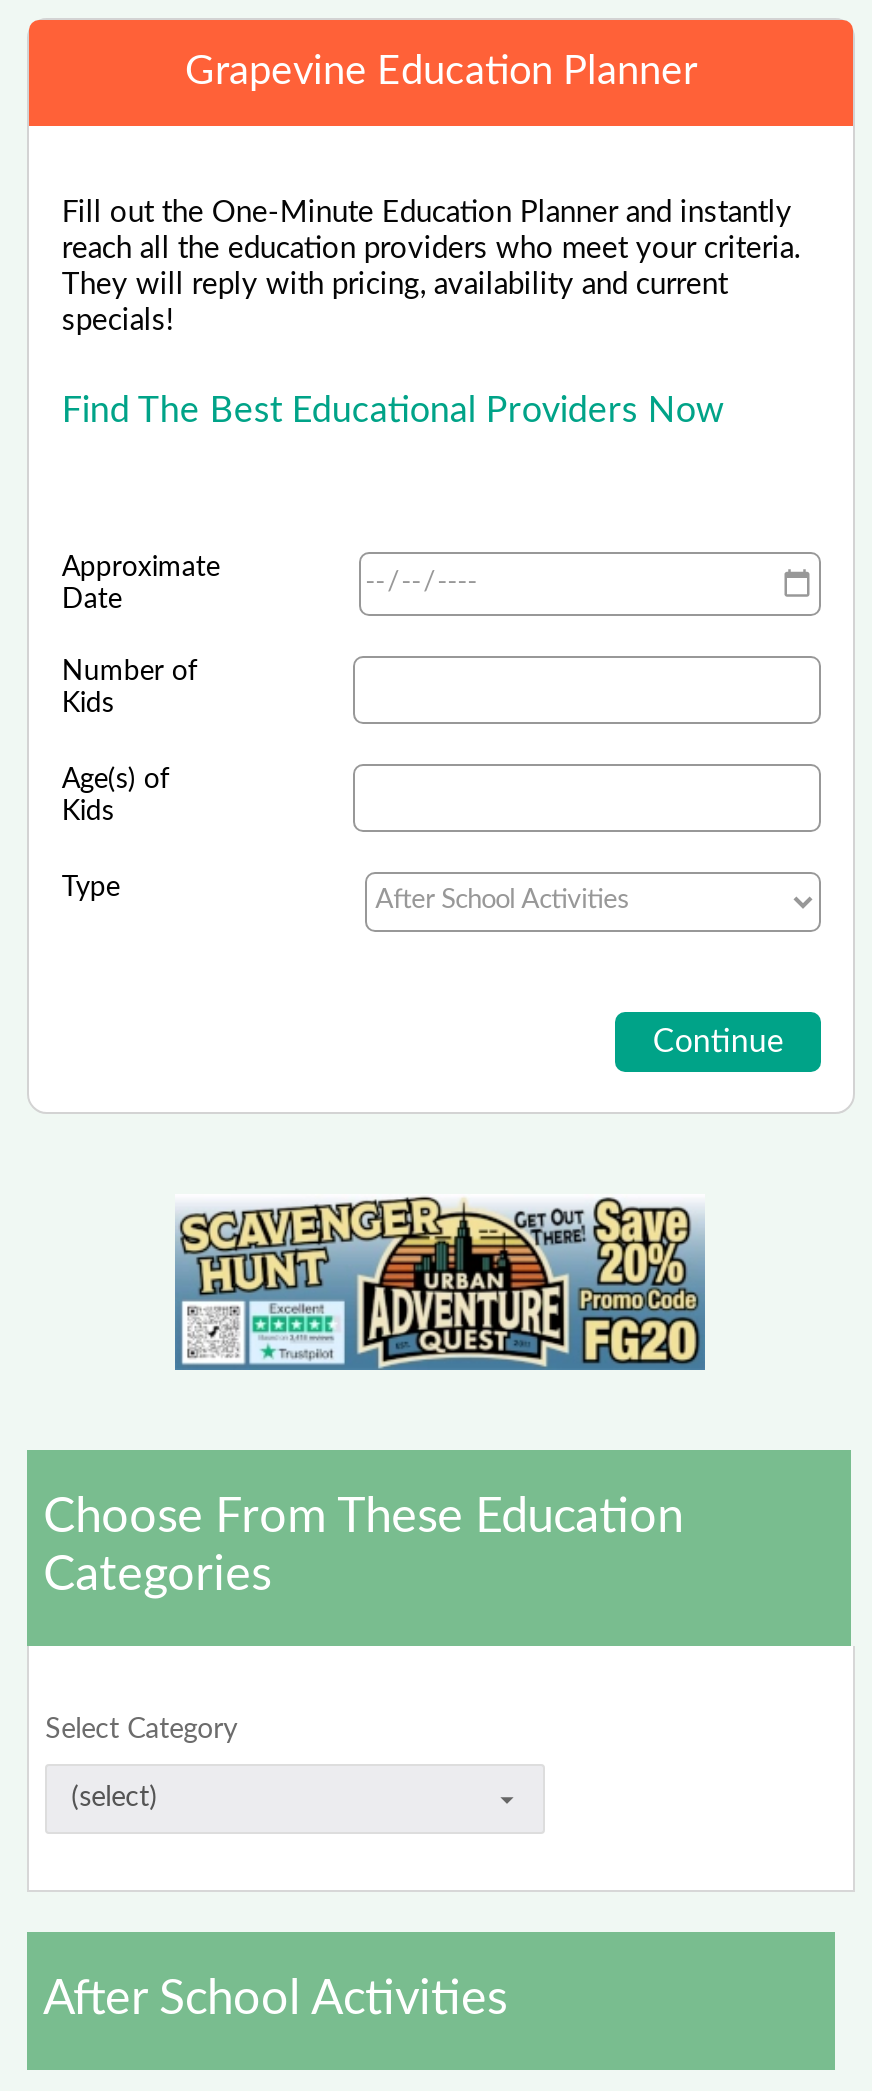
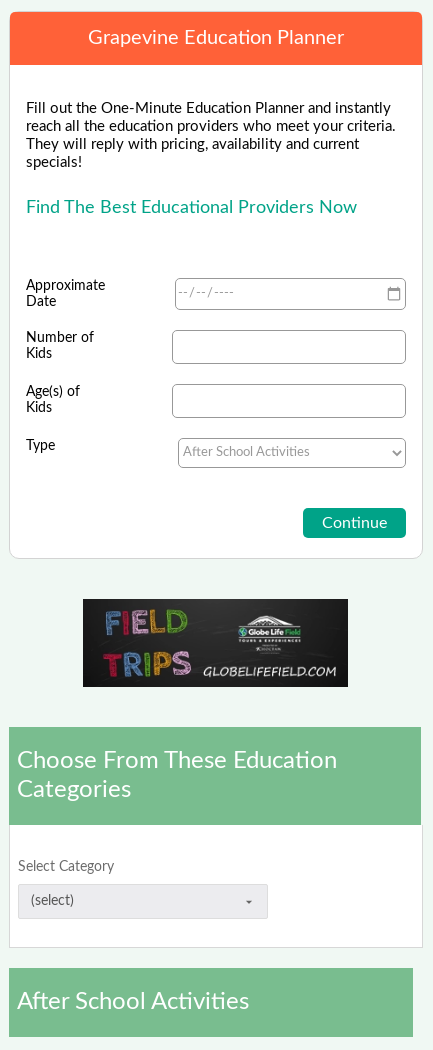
- [image]
+ [image]
